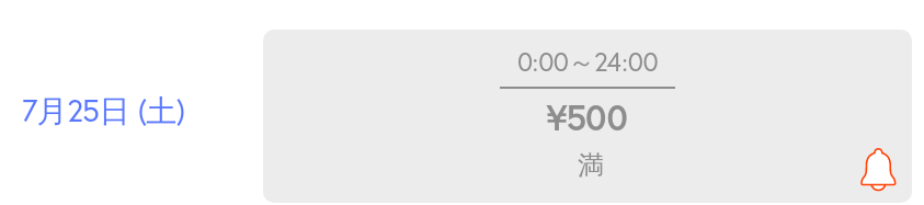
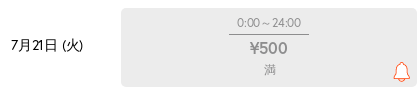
- 7月25日 (土)
+ 7月21日 (火)
